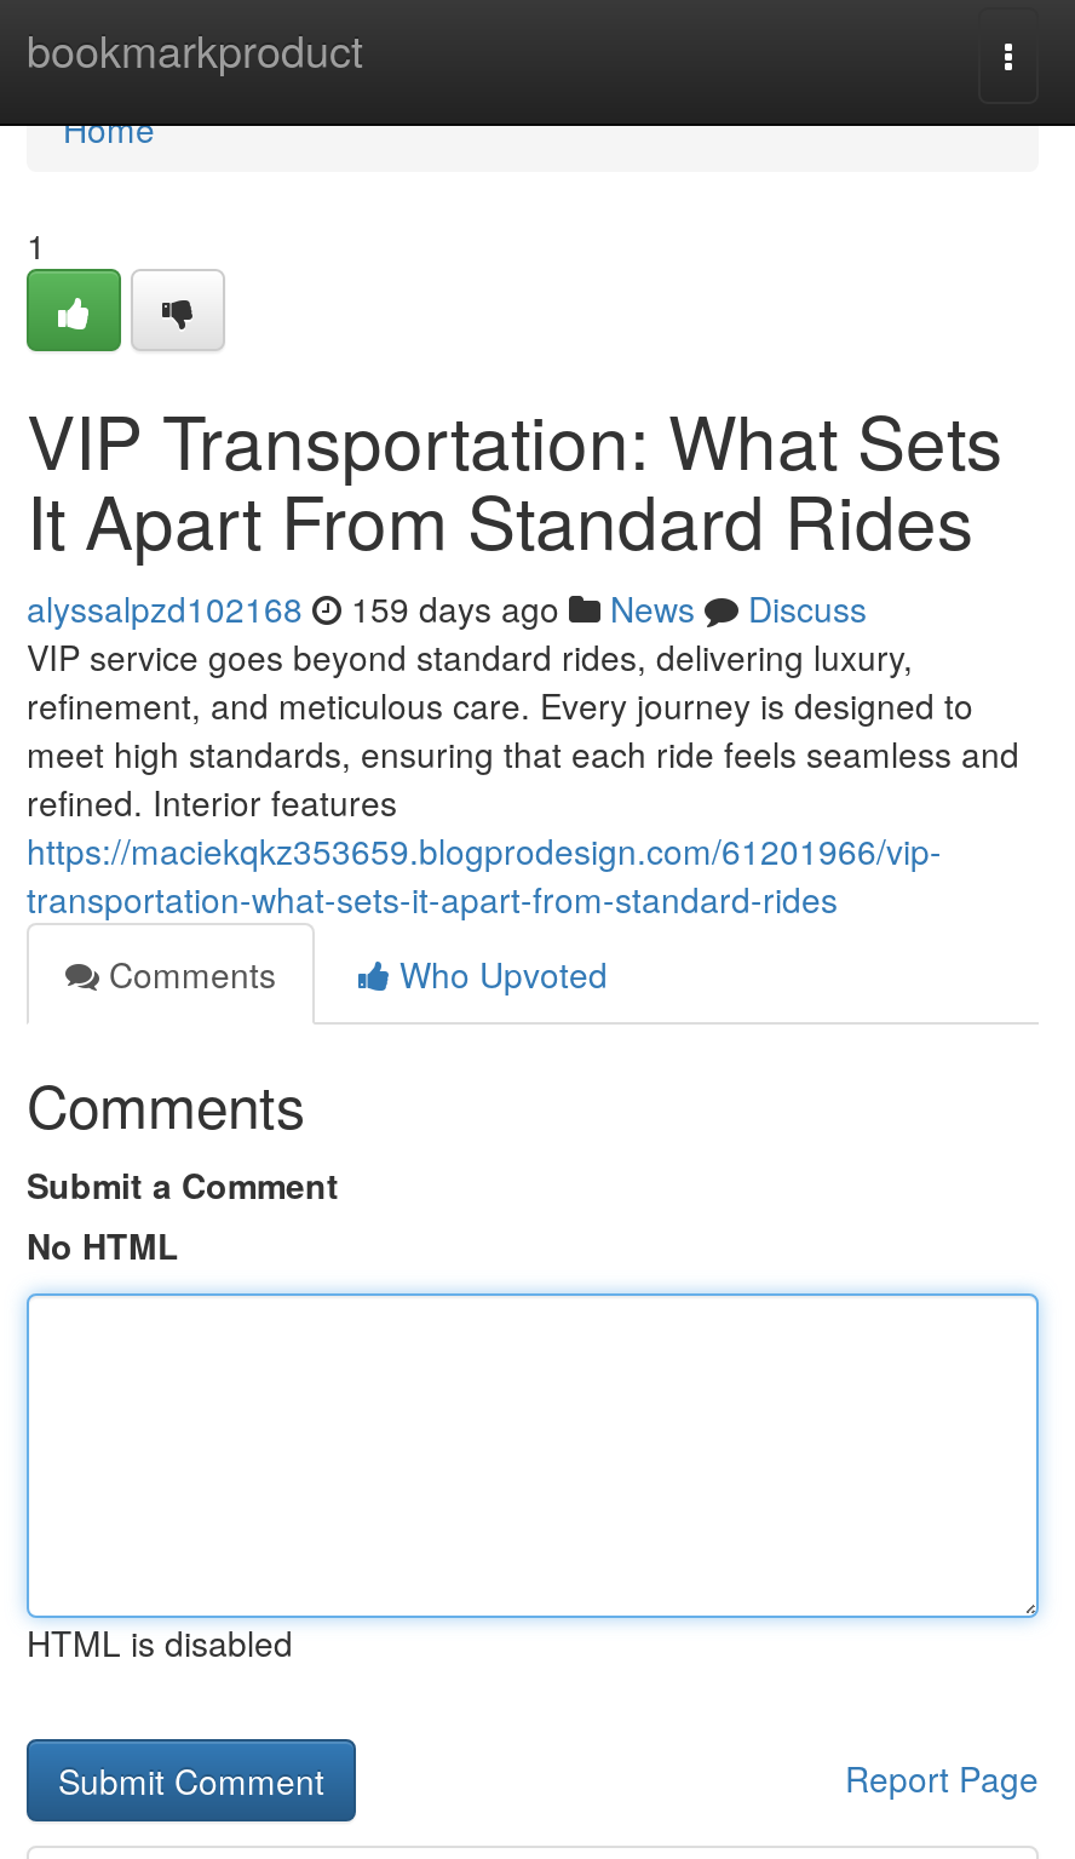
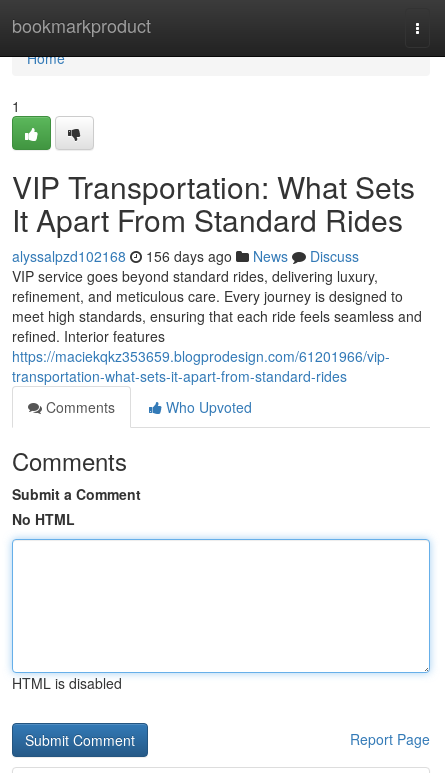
- alyssalpzd102168 159 days ago News Discuss
+ alyssalpzd102168 156 days ago News Discuss
